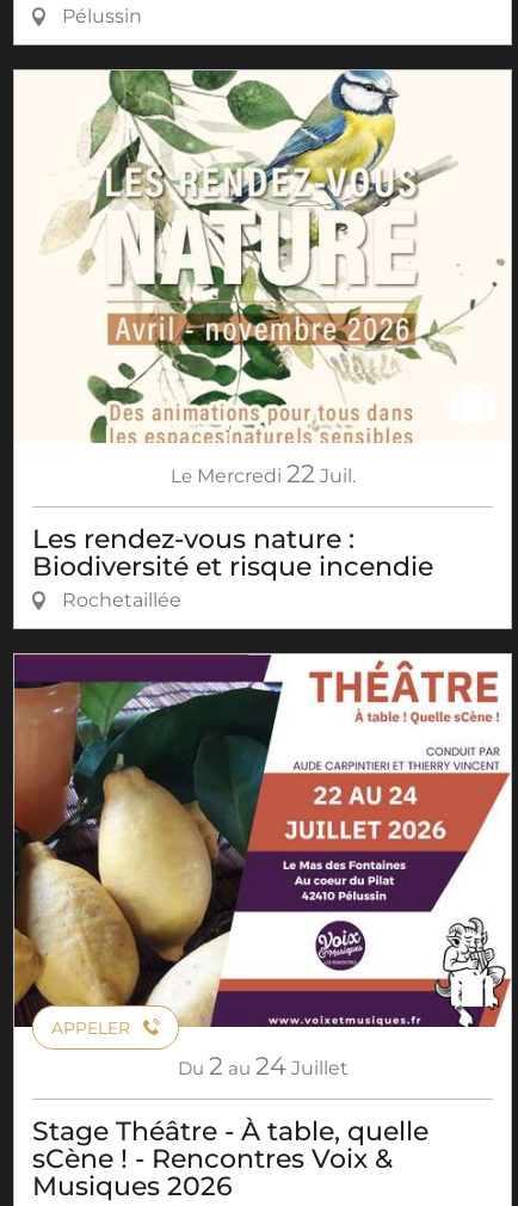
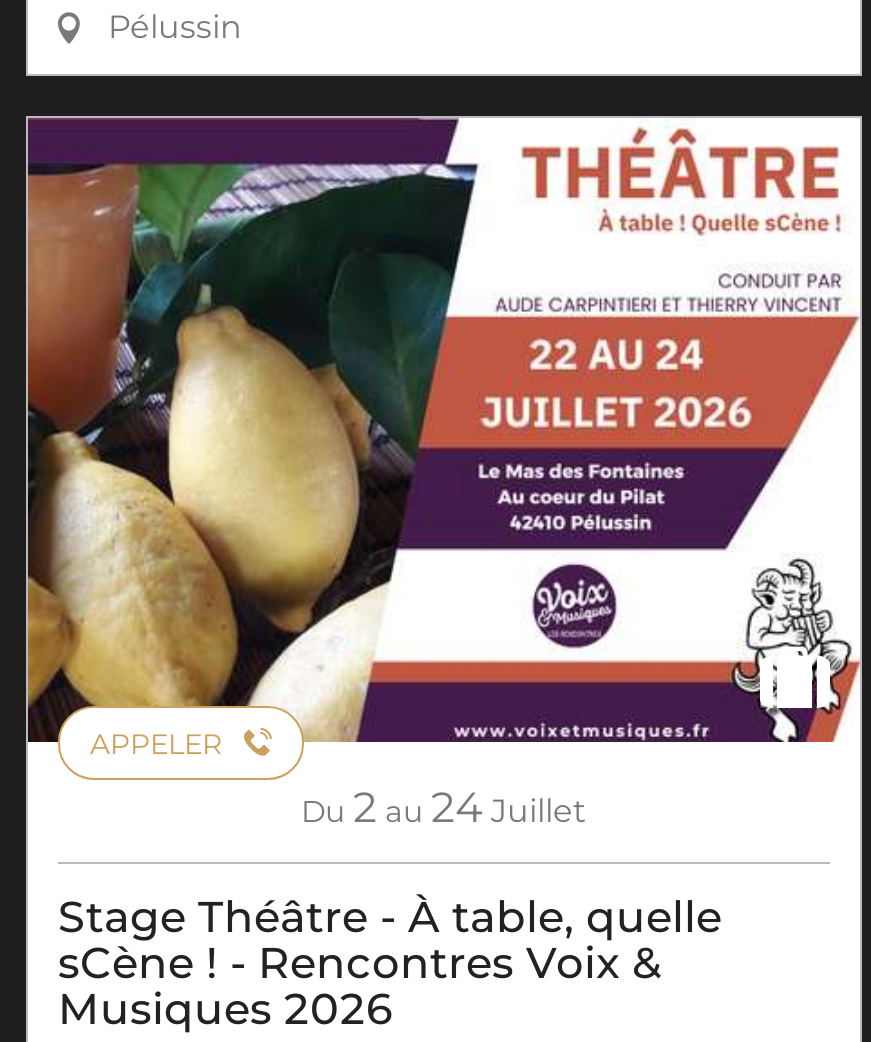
- [image]
- Le Mercredi 22 Juil.
- Les rendez-vous nature :
- Biodiversité et risque incendie
- Rochetaillée
